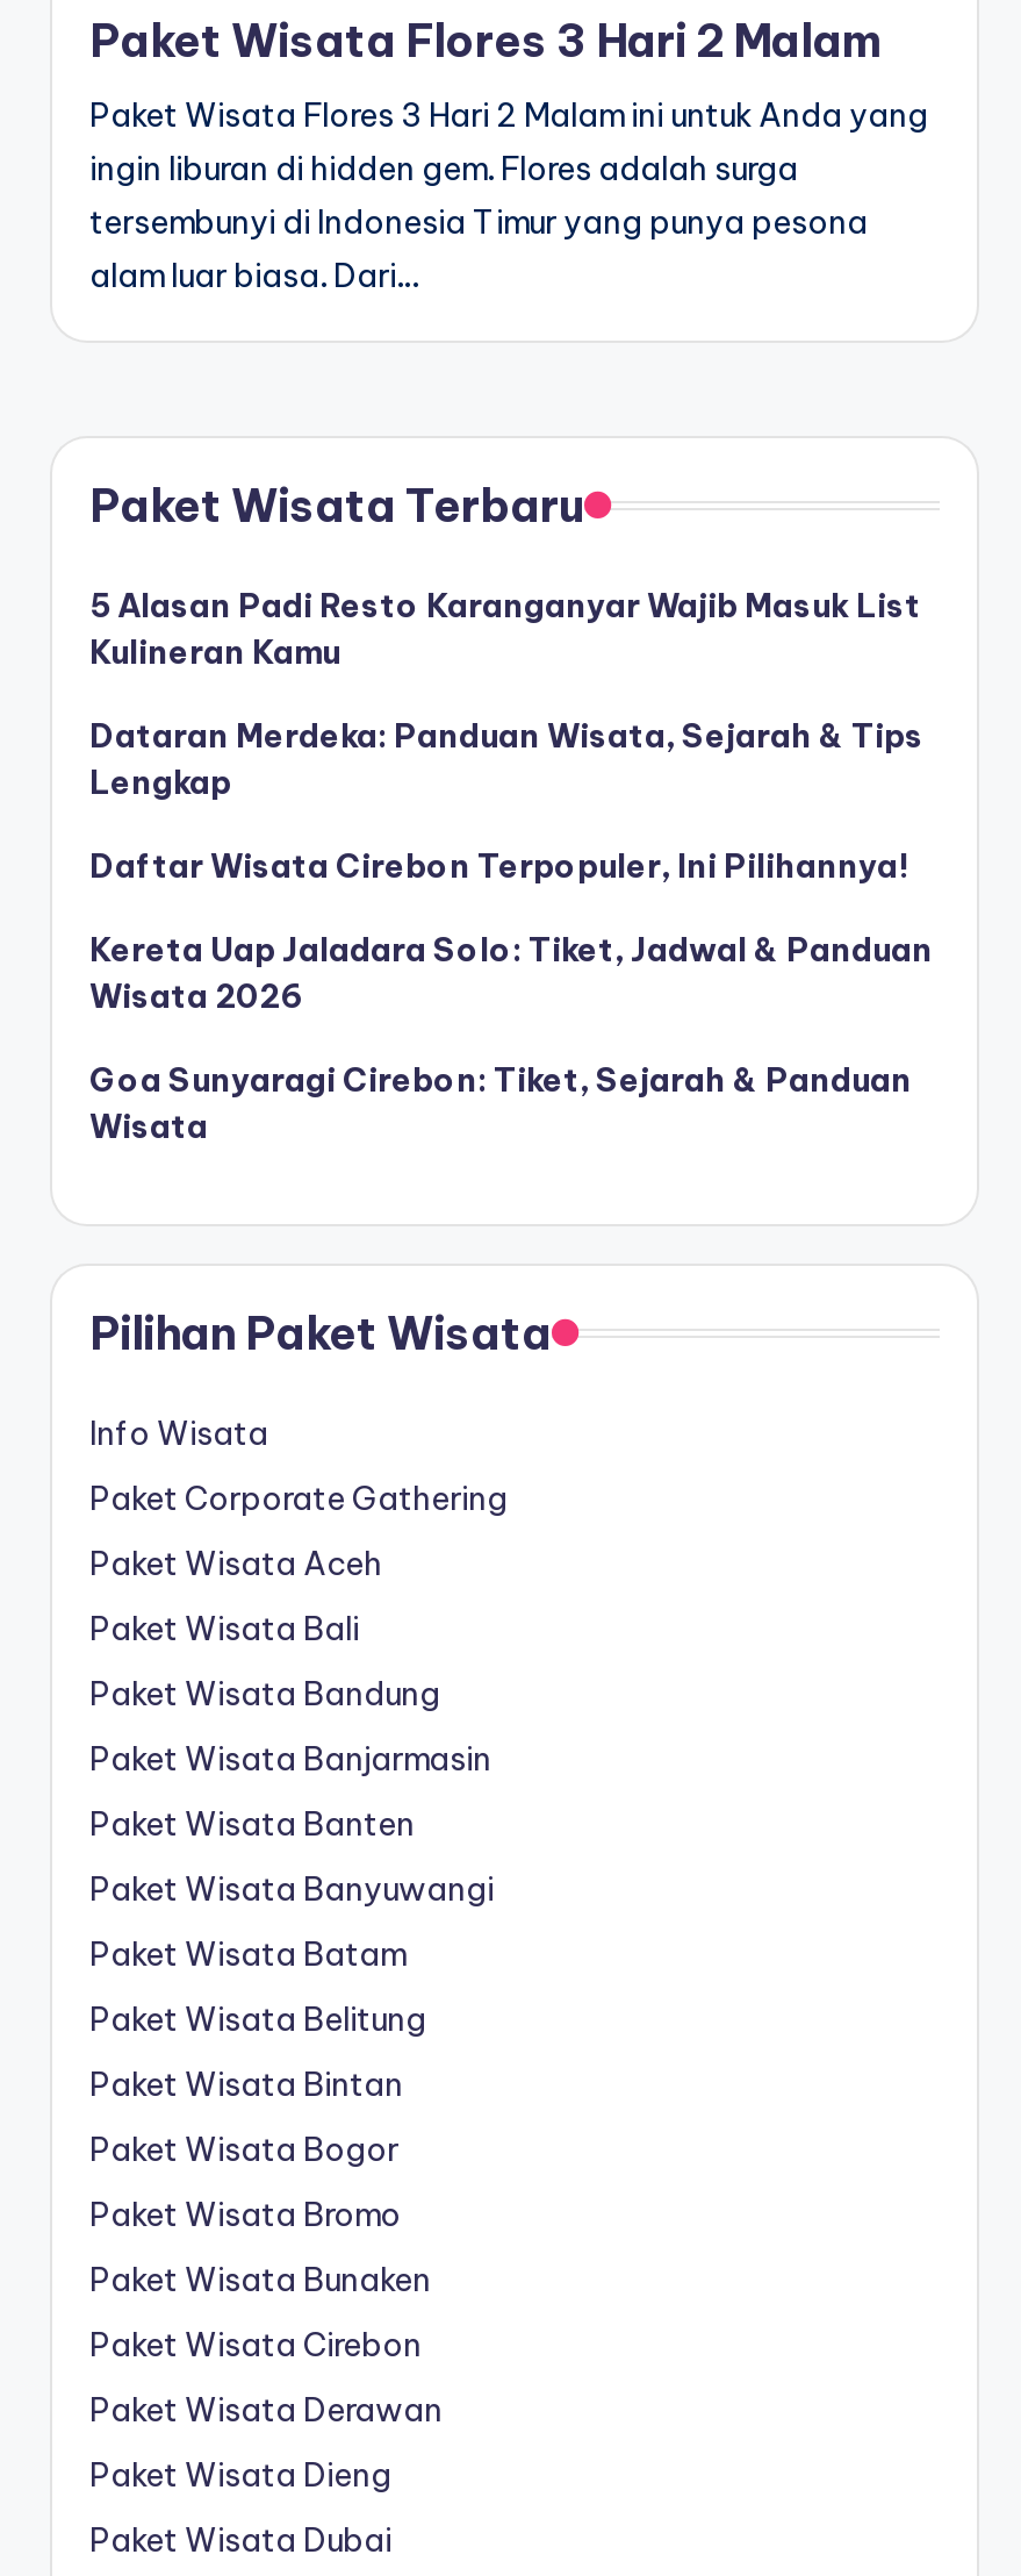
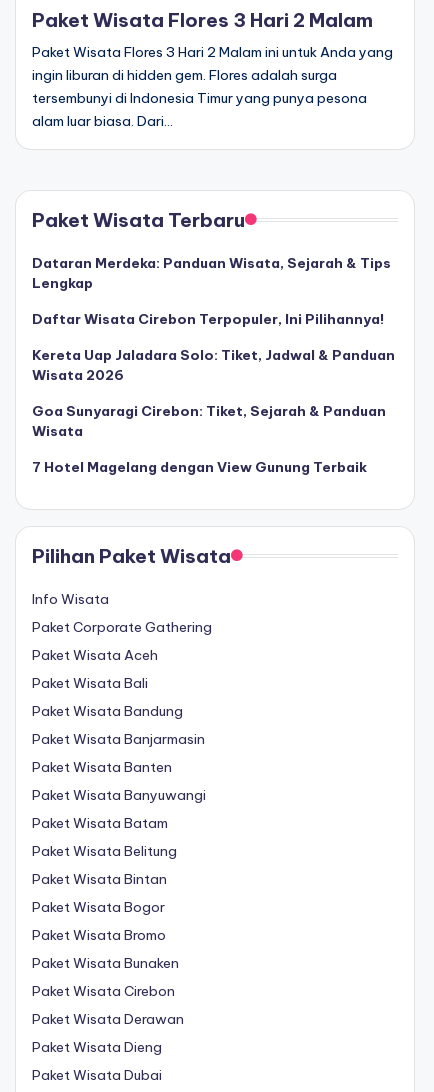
- 5 Alasan Padi Resto Karanganyar Wajib Masuk List
- Kulineran Kamu

moved up: Dataran Merdeka: Panduan Wisata, Sejarah & Tips | Lengkap | Daftar Wisata Cirebon Terpopuler, Ini Pilihannya! | Kereta Uap Jaladara Solo: Tiket, Jadwal & Panduan | Wisata 2026 | Goa Sunyaragi Cirebon: Tiket, Sejarah & Panduan | Wisata

+ 7 Hotel Magelang dengan View Gunung Terbaik
